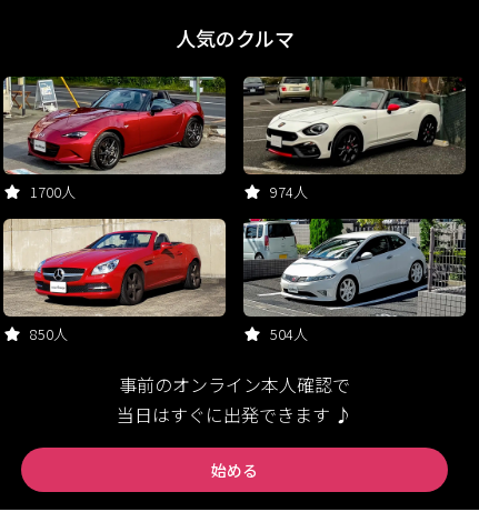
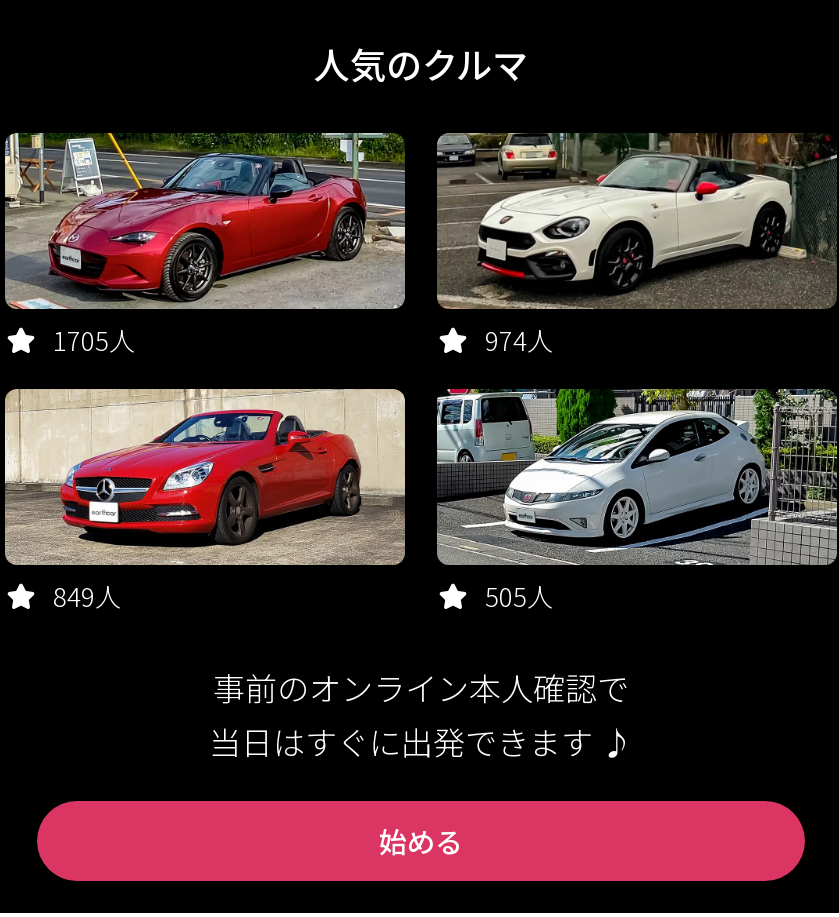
- 1700人
+ 1705人

- 850人
+ 849人

- 504人
+ 505人
